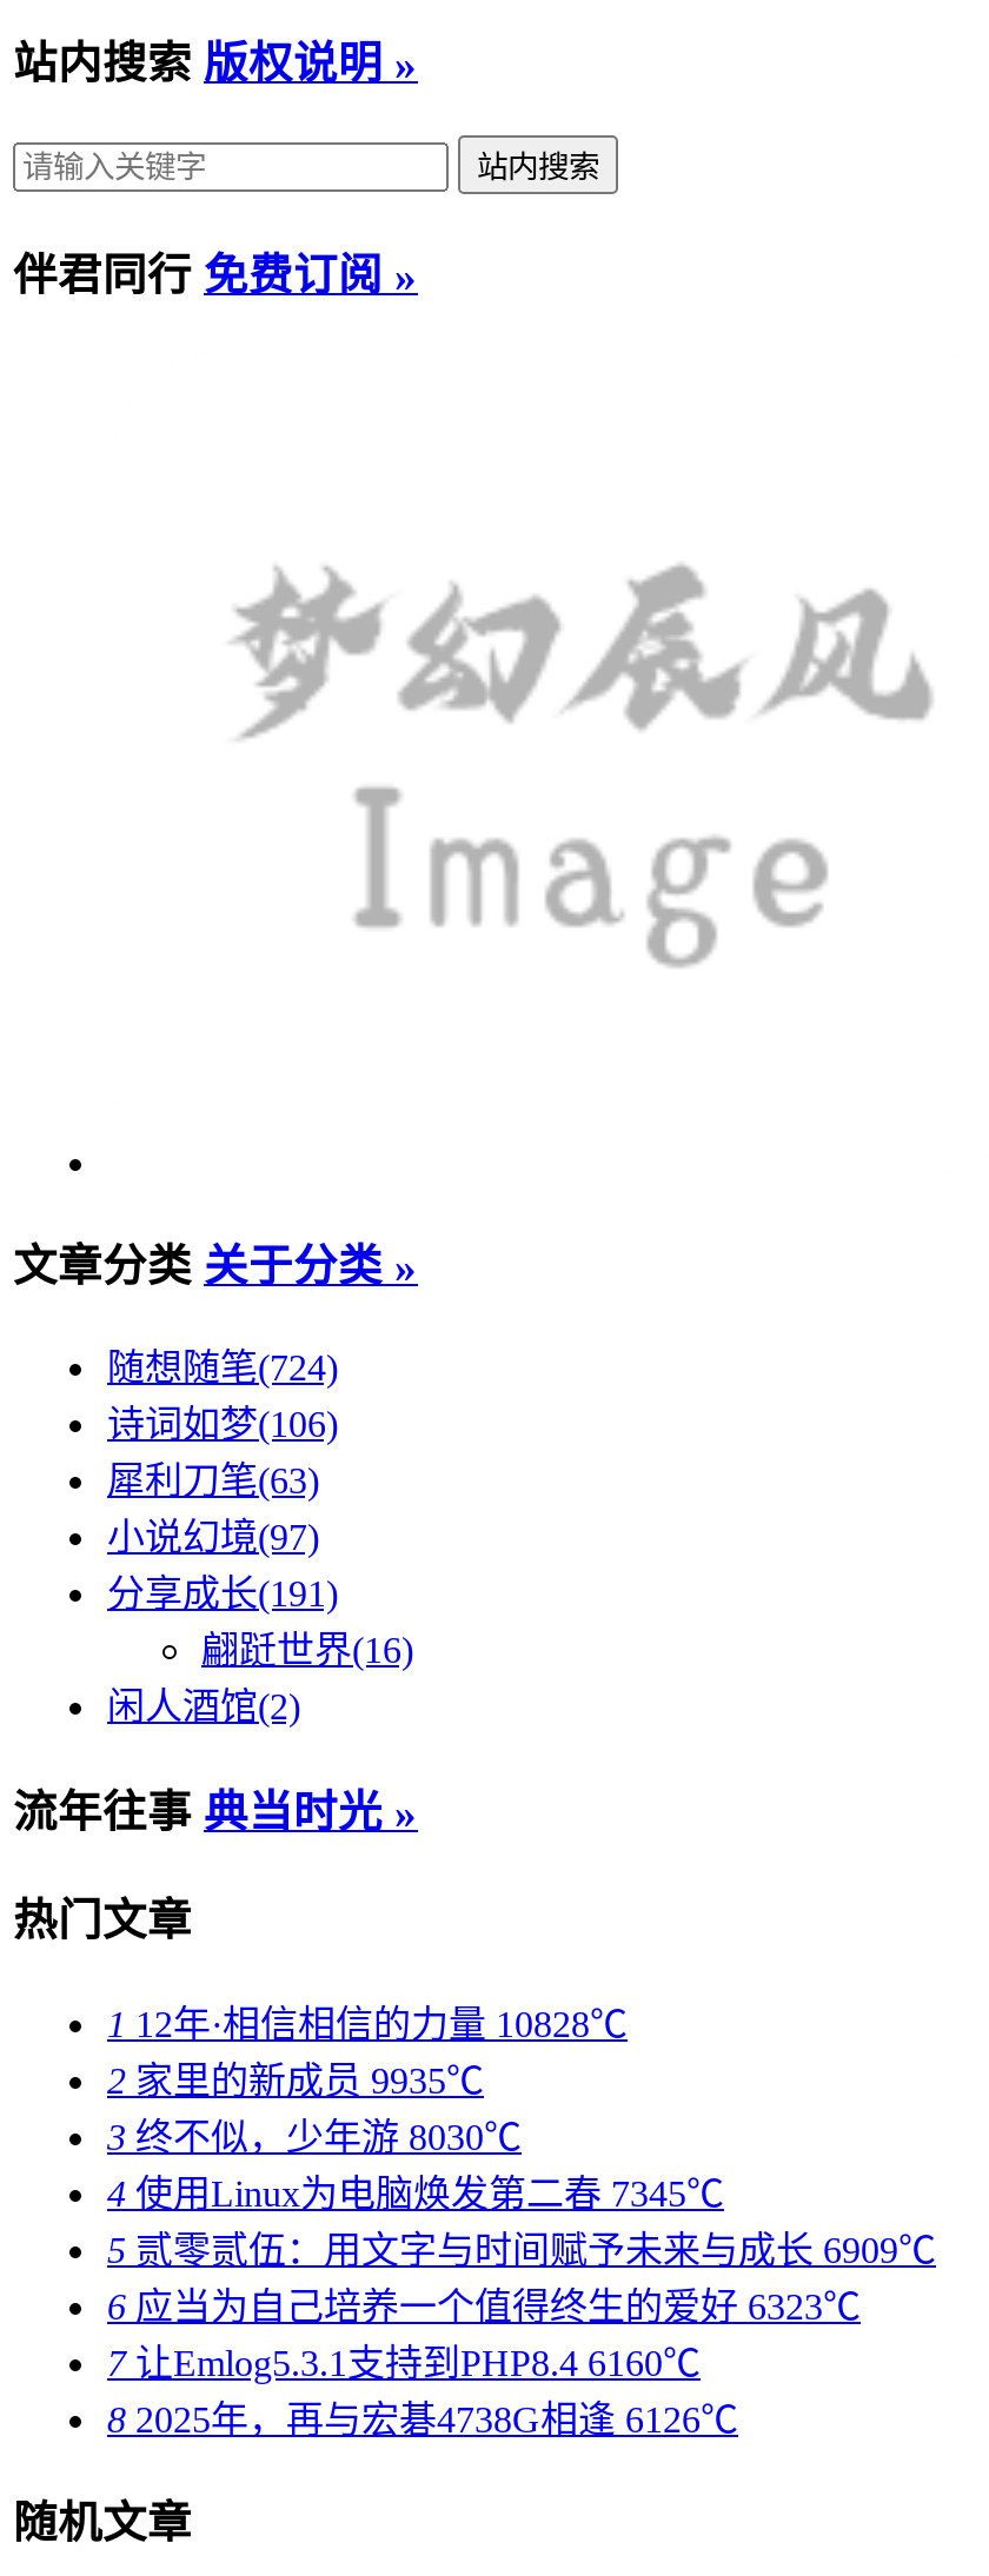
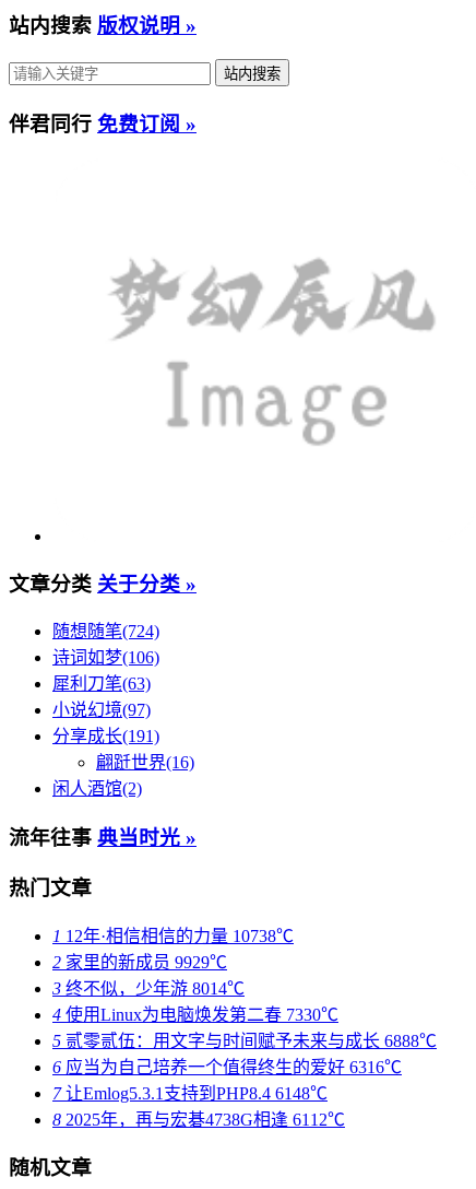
- 1 12年·相信相信的力量10828℃
+ 1 12年·相信相信的力量10738℃

- 2家里的新成员9935℃
+ 2家里的新成员9929℃

- 3终不似，少年游8030℃
+ 3终不似，少年游8014℃

- 4使用Linux为电脑焕发第二春7345℃
+ 4使用Linux为电脑焕发第二春7330℃

- 5贰零贰伍：用文字与时间赋予未来与成长6909℃
+ 5贰零贰伍：用文字与时间赋予未来与成长6888℃

- 6应当为自己培养一个值得终生的爱好6323℃
+ 6应当为自己培养一个值得终生的爱好6316℃

- 7让Emlog5.3.1支持到PHP8.4 6160℃
+ 7让Emlog5.3.1支持到PHP8.4 6148℃

- 8 2025年，再与宏碁4738G相逢6126℃
+ 8 2025年，再与宏碁4738G相逢6112℃
